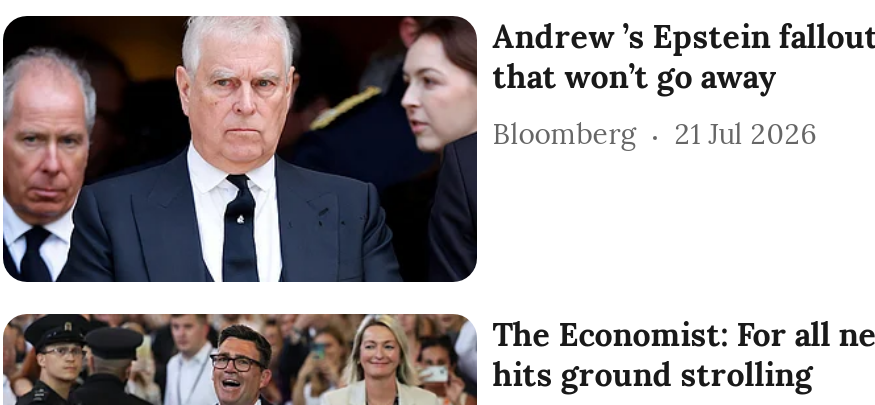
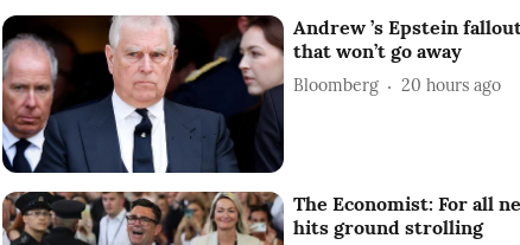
- Bloomberg 21 Jul 2026
+ Bloomberg 20 hours ago
